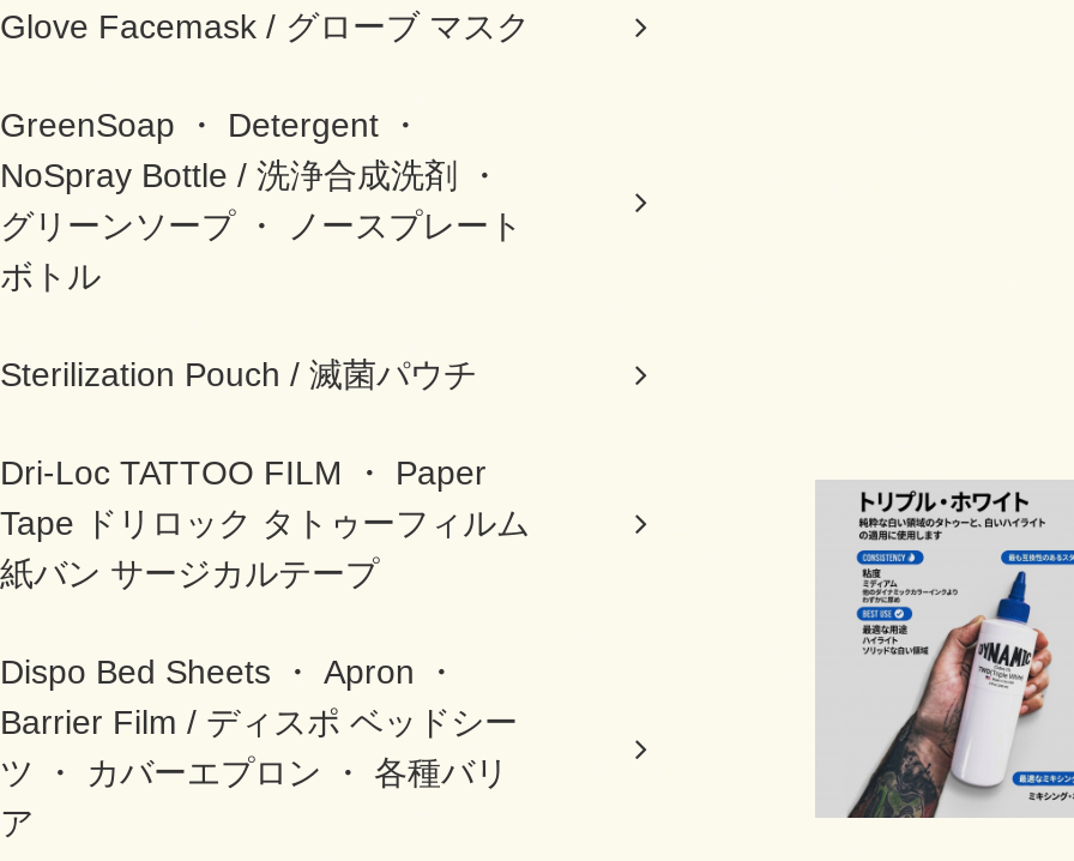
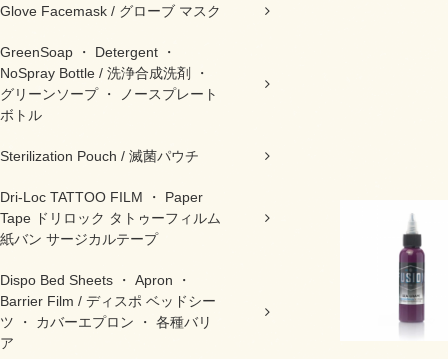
- [image]
+ [image]
